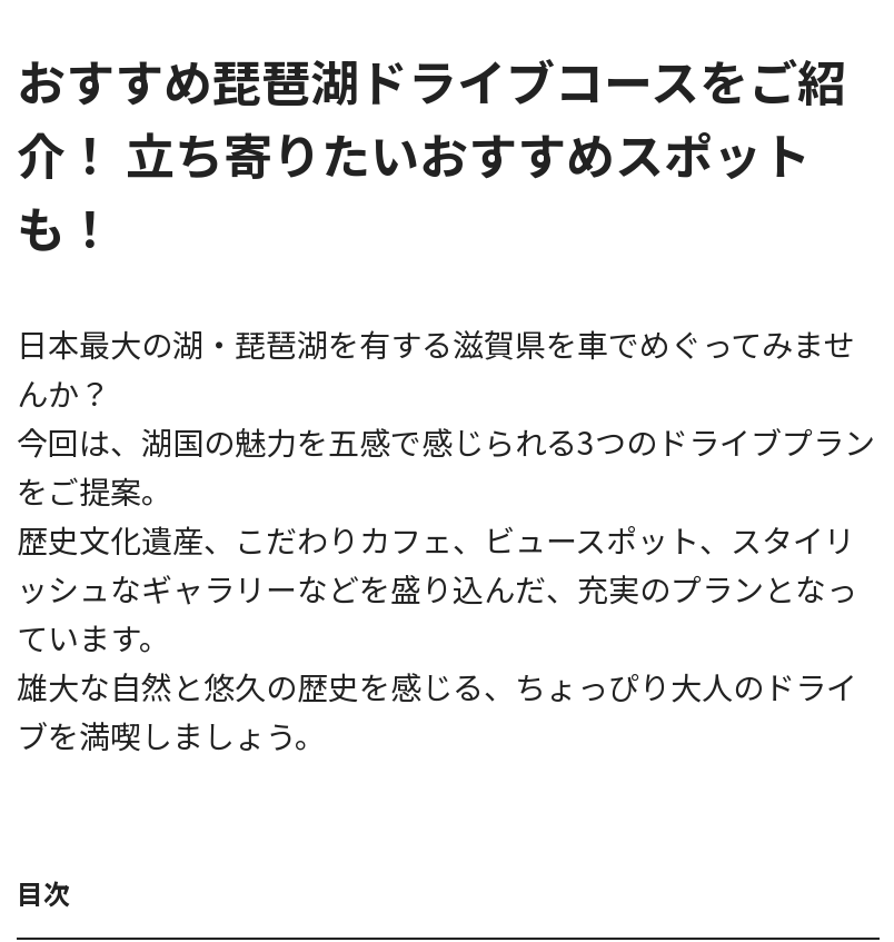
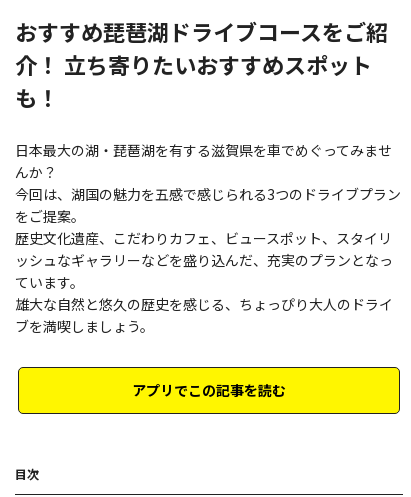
+ アプリでこの記事を読む
